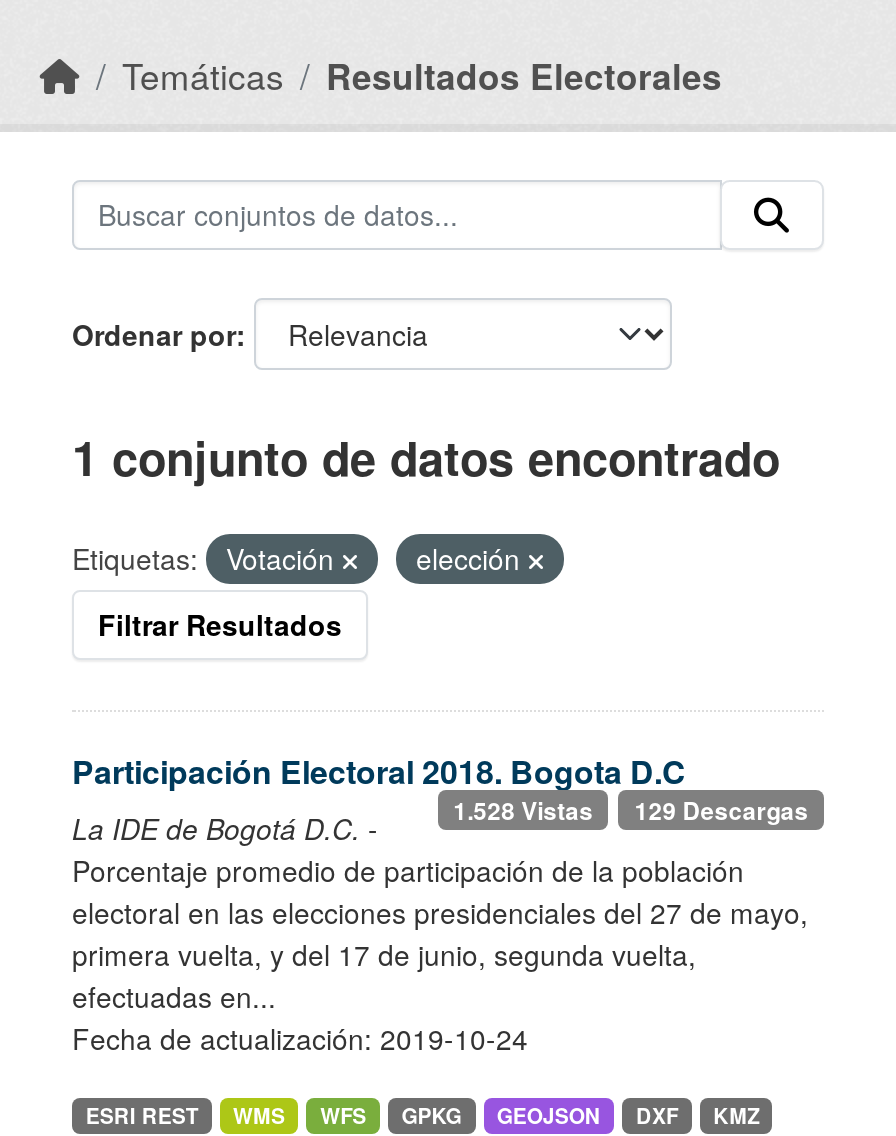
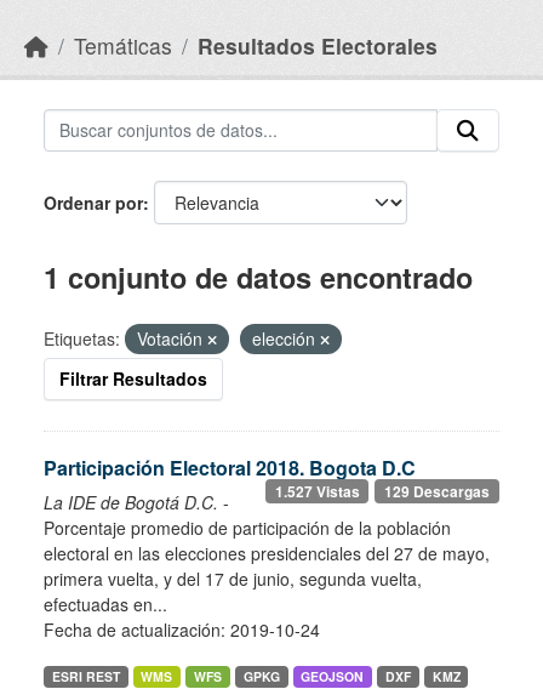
- 1.528 Vistas 129 Descargas
+ 1.527 Vistas 129 Descargas
